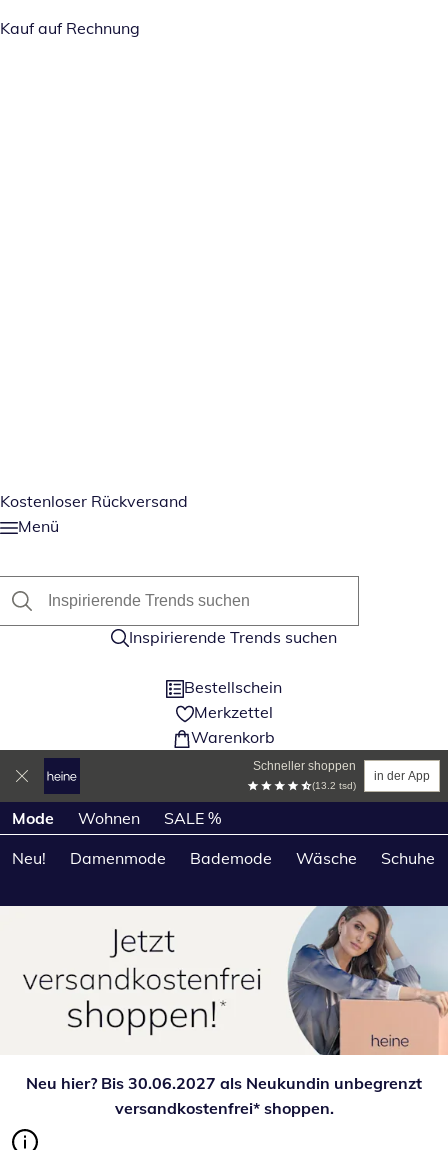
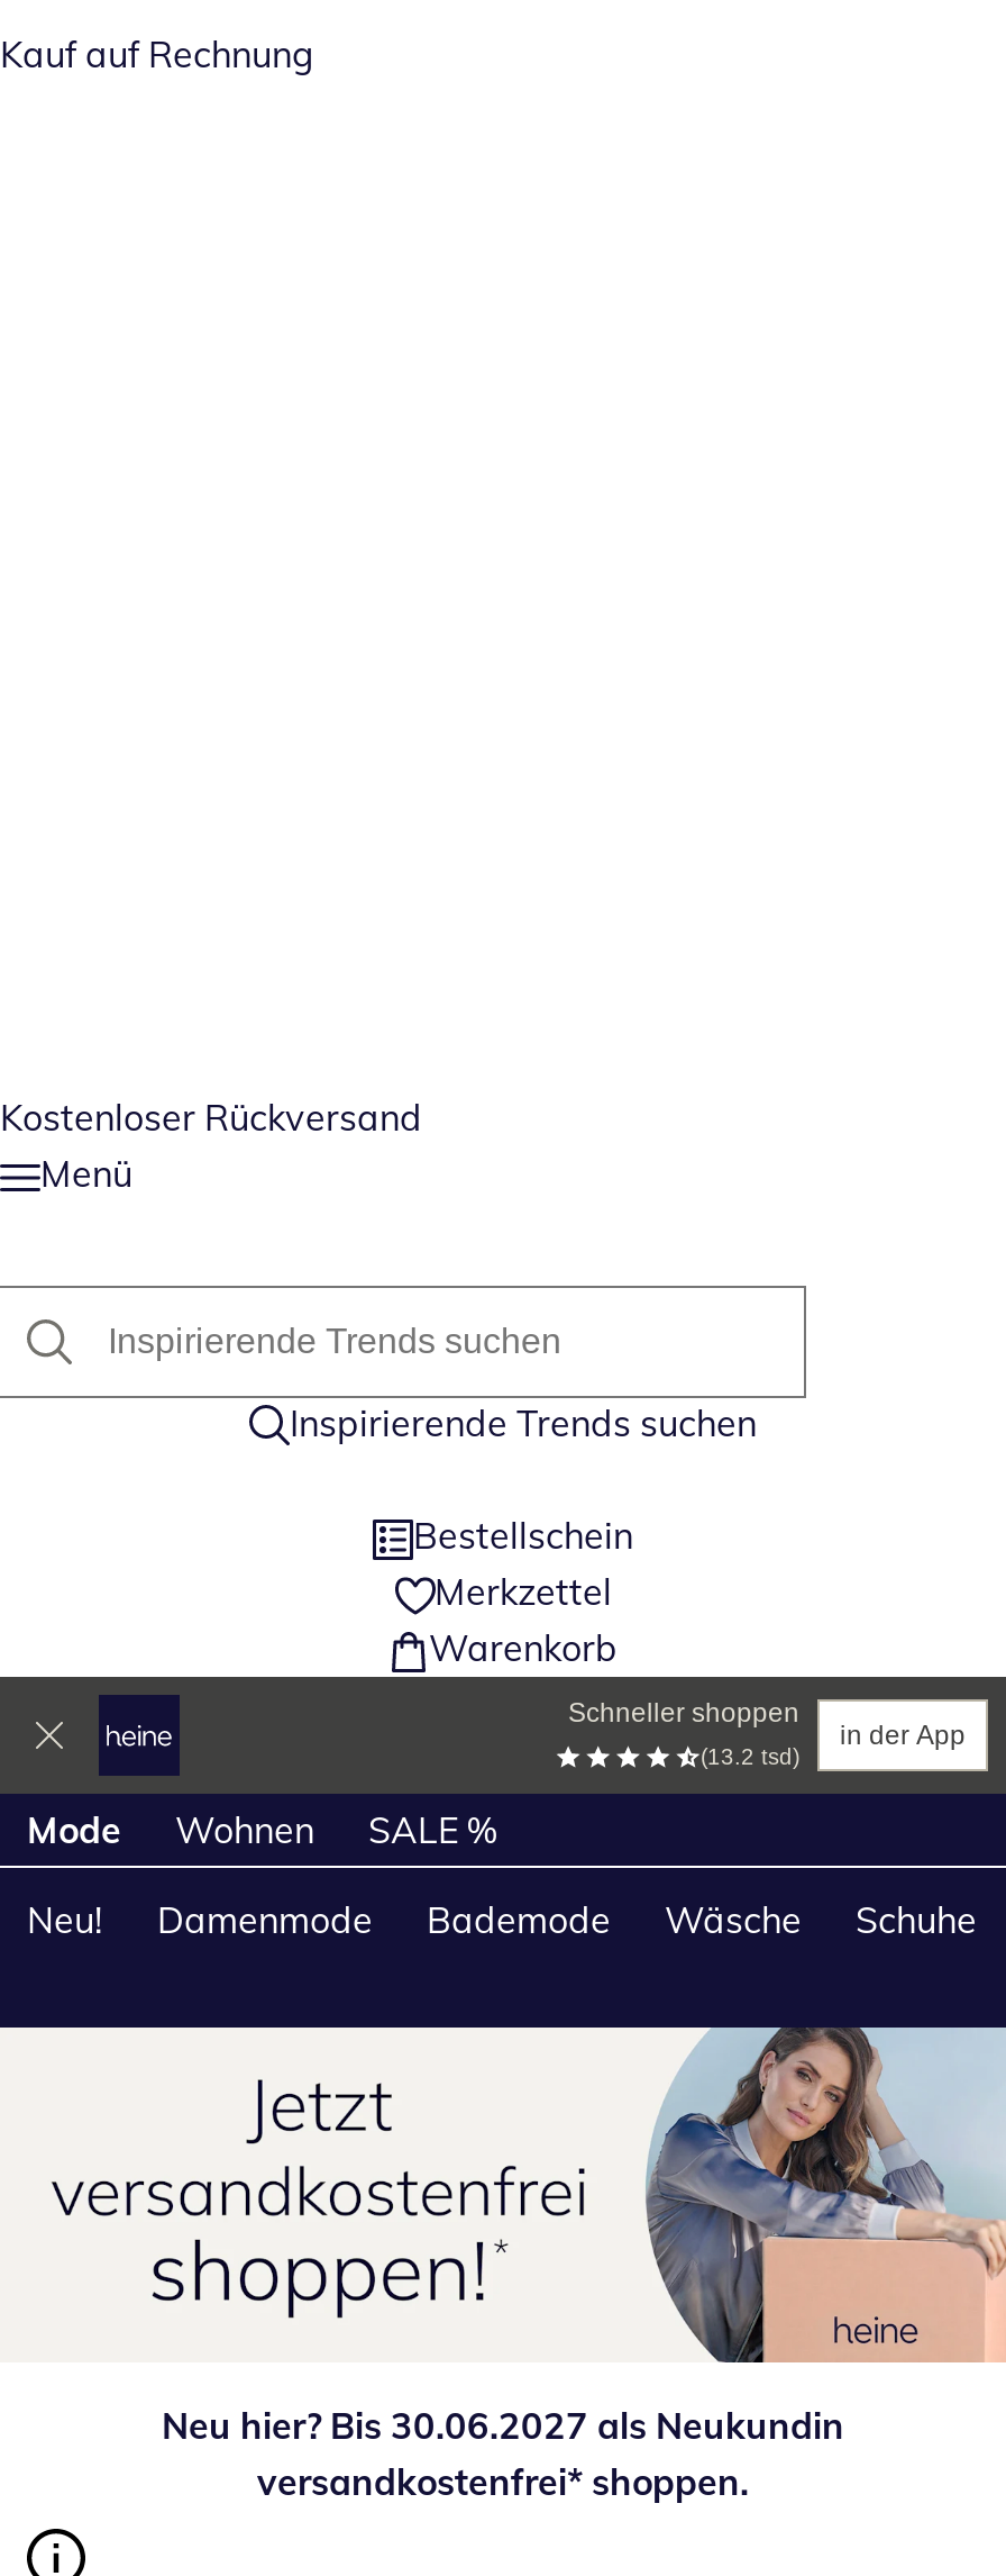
- Neu hier? Bis 30.06.2027 als Neukundin unbegrenzt
+ Neu hier? Bis 30.06.2027 als Neukundin
